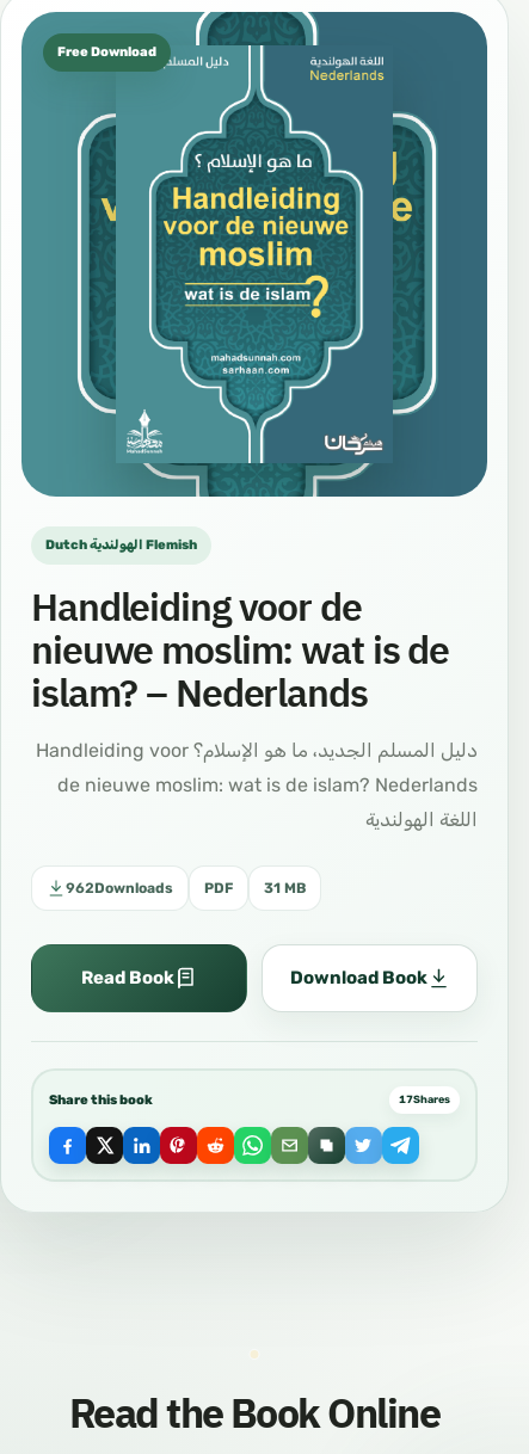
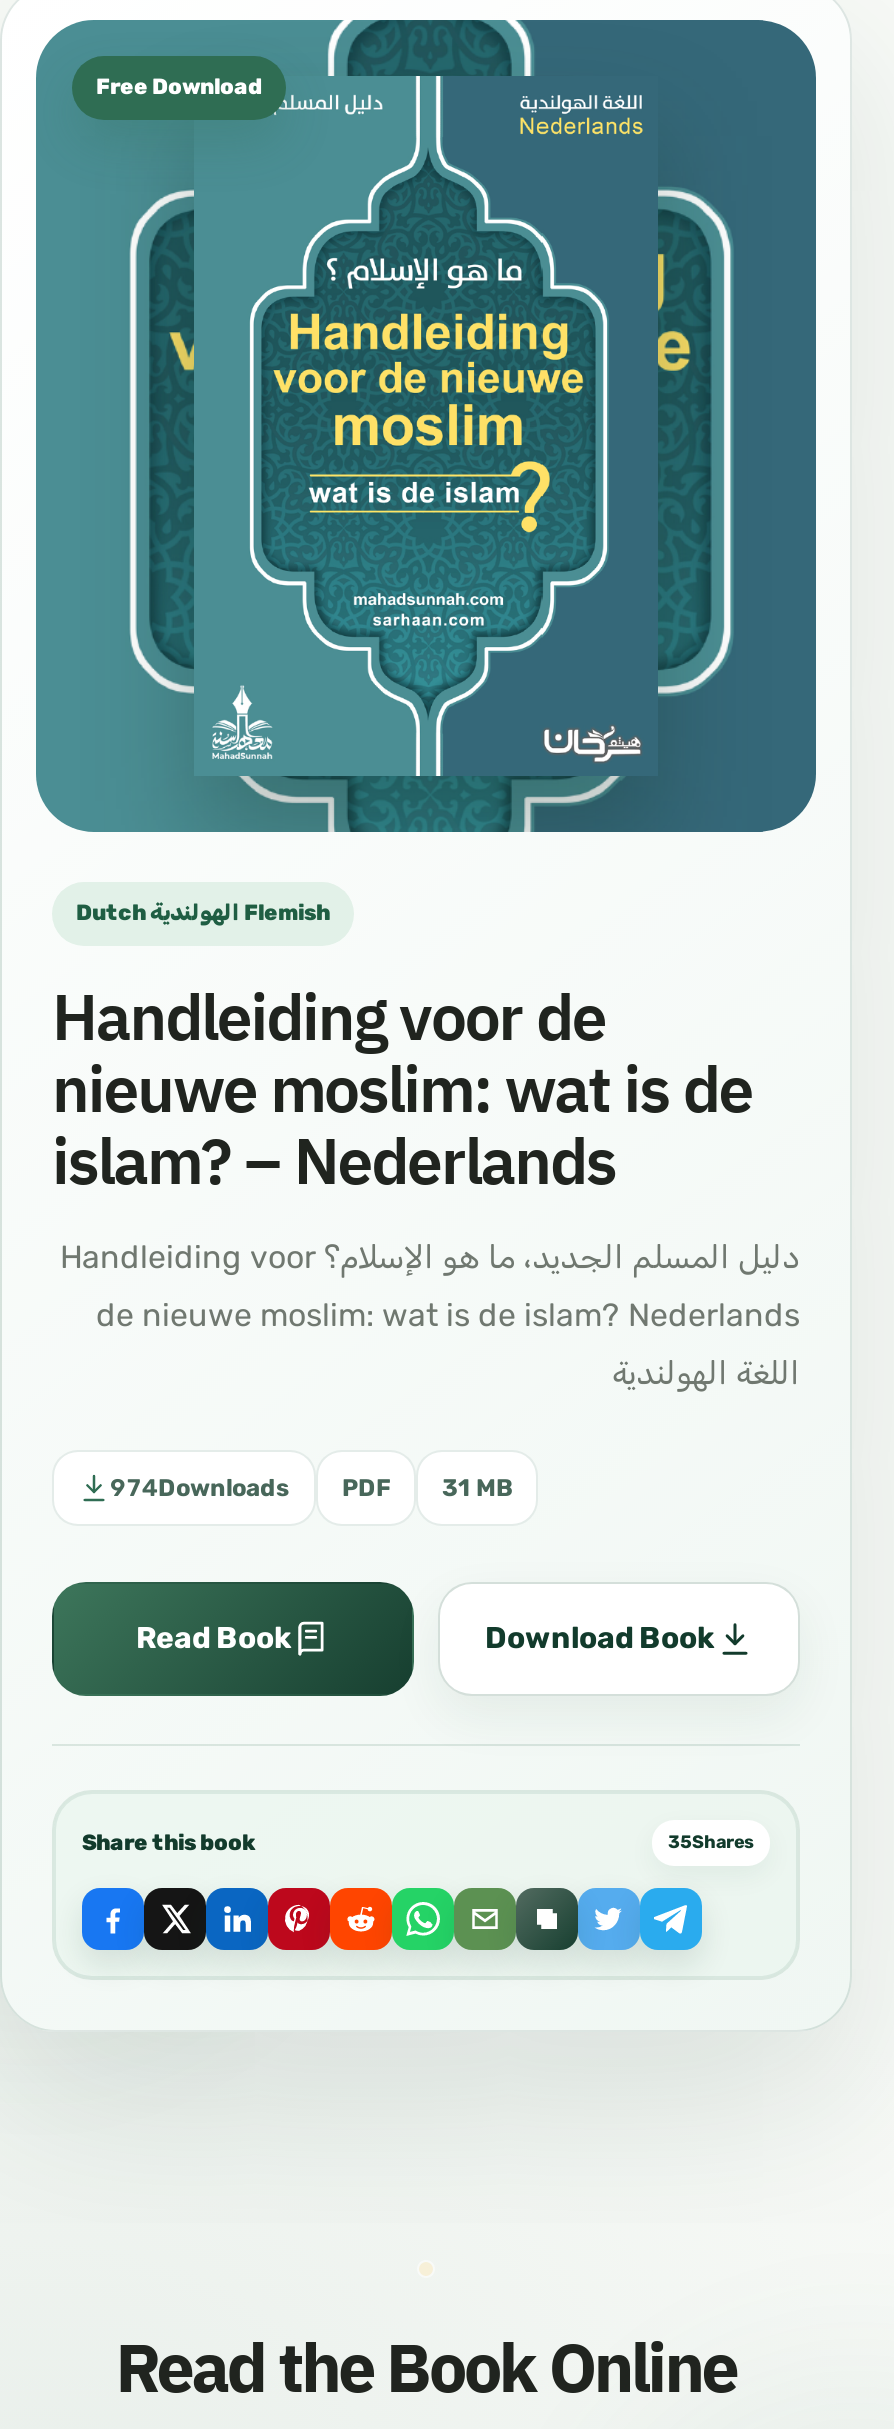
- 962Downloads PDF 31 MB
+ 974Downloads PDF 31 MB

- 17Shares
+ 35Shares
